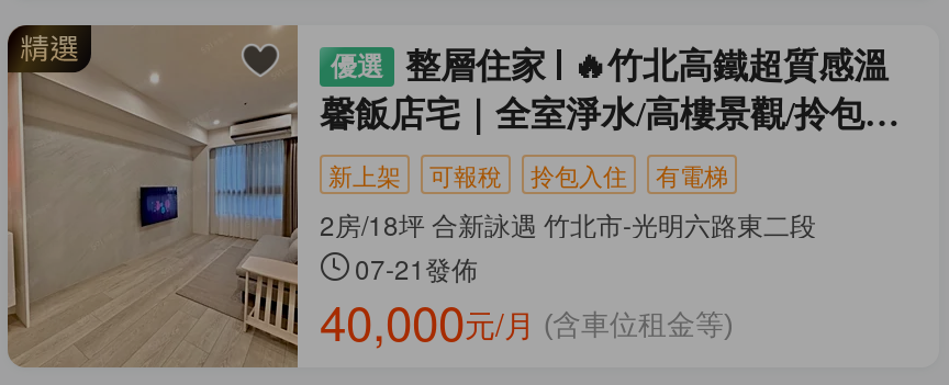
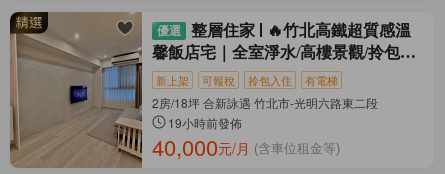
- 07-21發佈
+ 19小時前發佈
